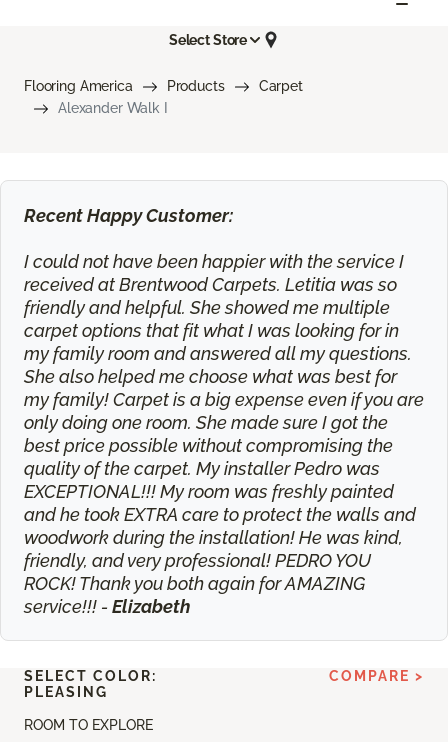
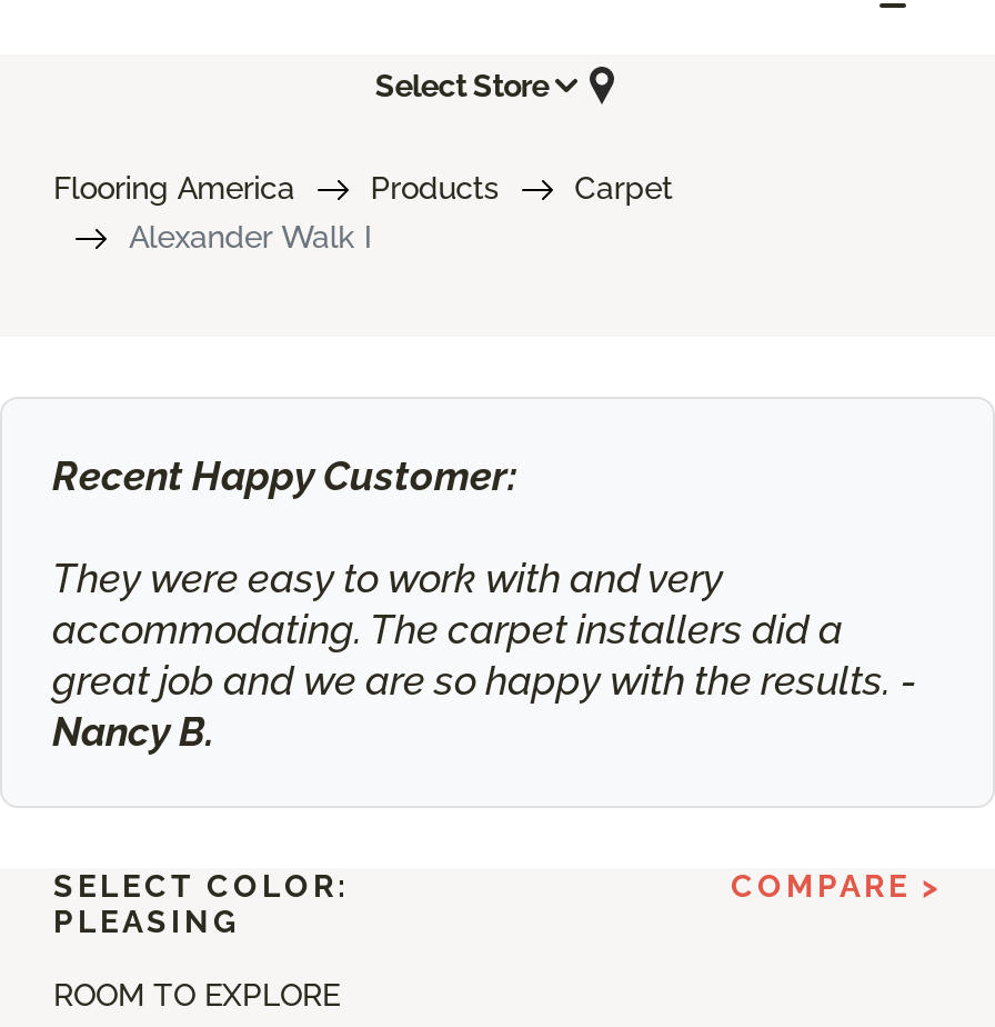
- I could not have been happier with the service I
- received at Brentwood Carpets. Letitia was so
- friendly and helpful. She showed me multiple
- carpet options that fit what I was looking for in
- my family room and answered all my questions.
- She also helped me choose what was best for
- my family! Carpet is a big expense even if you are
- only doing one room. She made sure I got the
- best price possible without compromising the
- quality of the carpet. My installer Pedro was
- EXCEPTIONAL!!! My room was freshly painted
- and he took EXTRA care to protect the walls and
- woodwork during the installation! He was kind,
- friendly, and very professional! PEDRO YOU
- ROCK! Thank you both again for AMAZING
- service!!! - Elizabeth
+ They were easy to work with and very
+ accommodating. The carpet installers did a
+ great job and we are so happy with the results. -
+ Nancy B.
